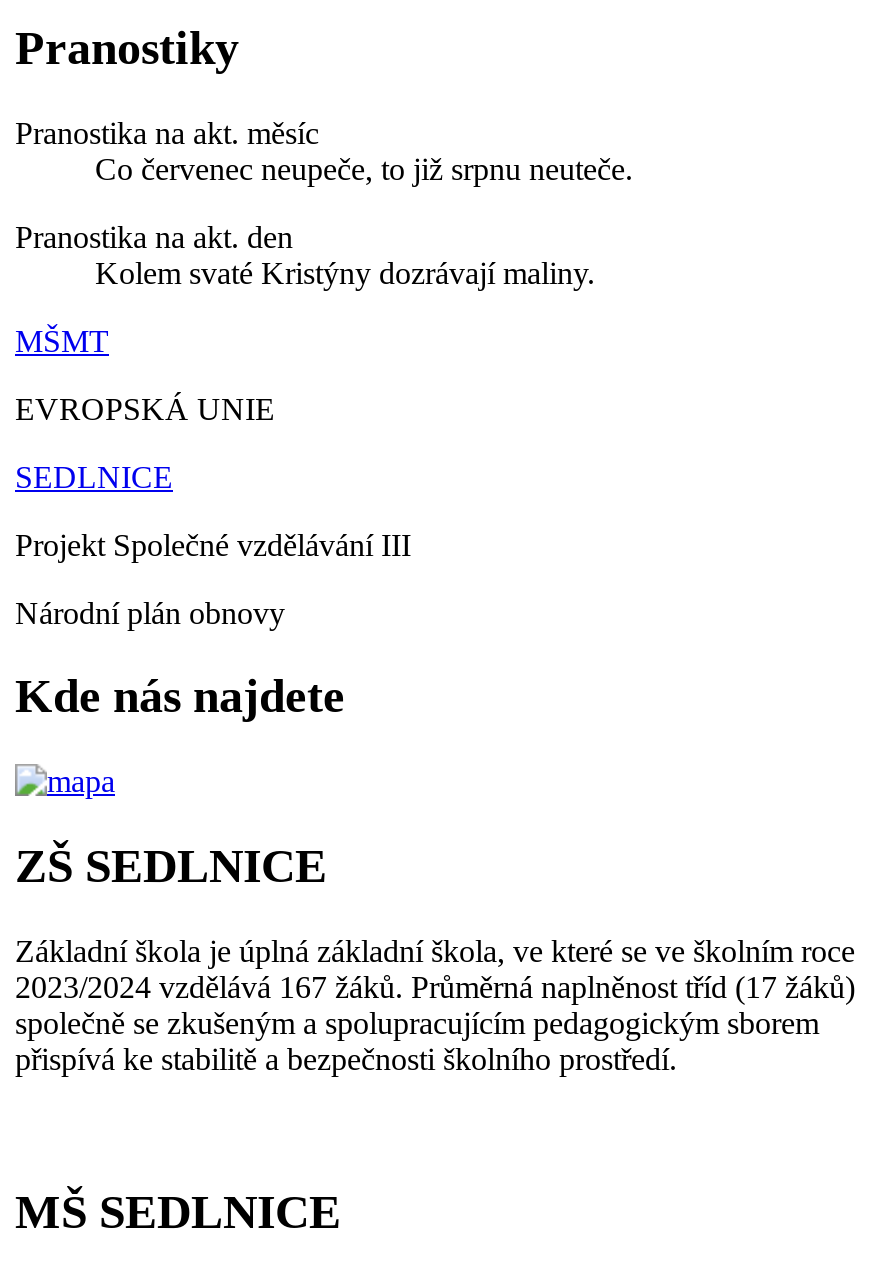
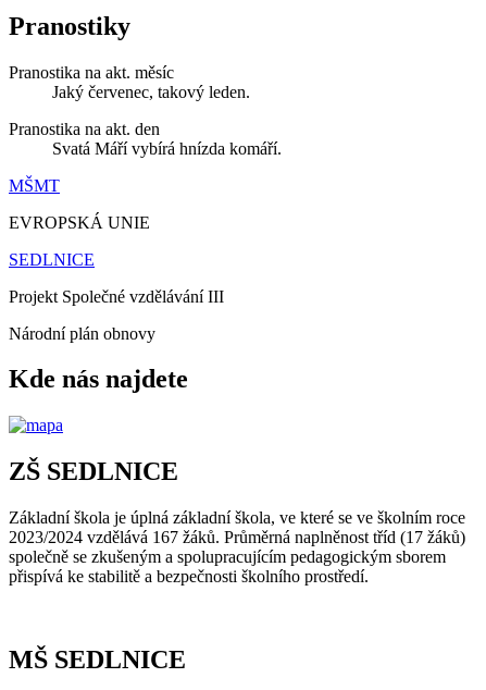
- Co červenec neupeče, to již srpnu neuteče.
+ Jaký červenec, takový leden.

- Kolem svaté Kristýny dozrávají maliny.
+ Svatá Máří vybírá hnízda komáří.
